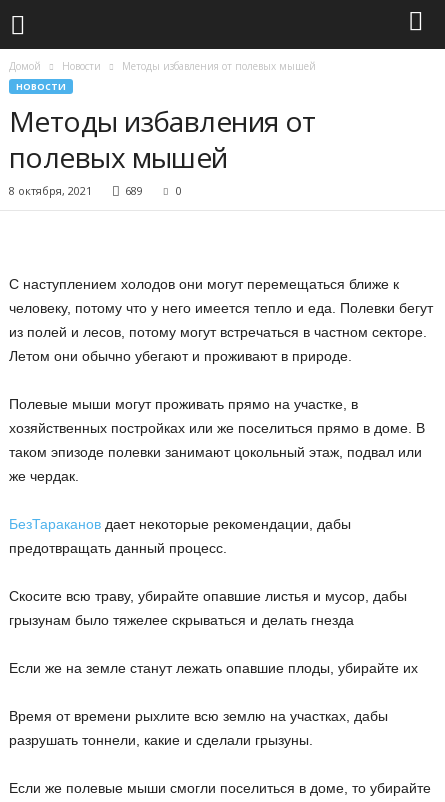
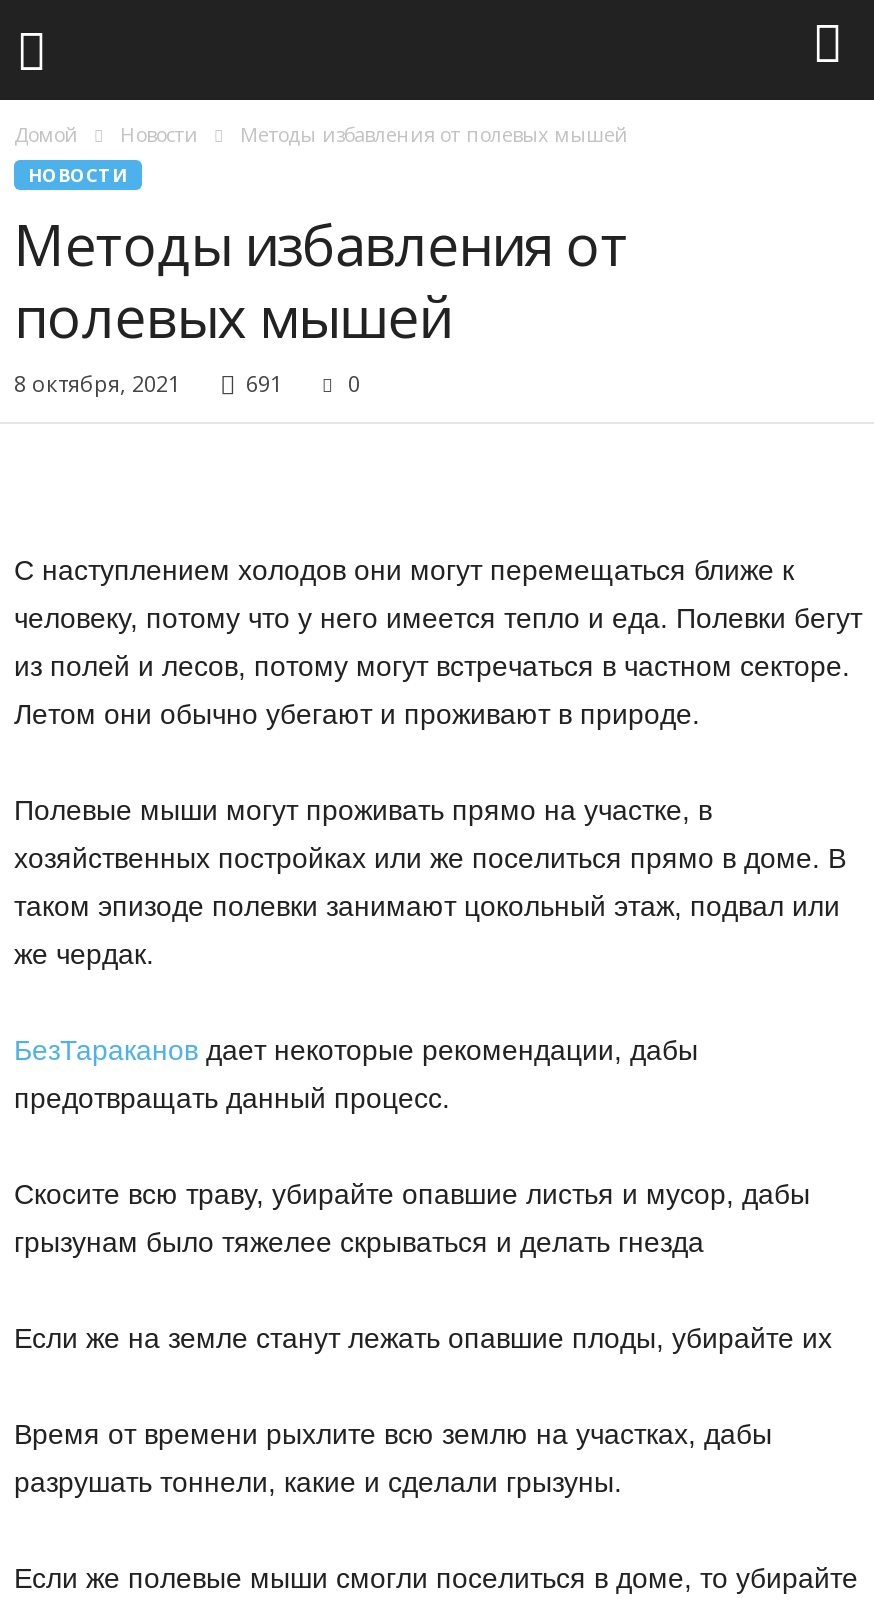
- 689
+ 691
